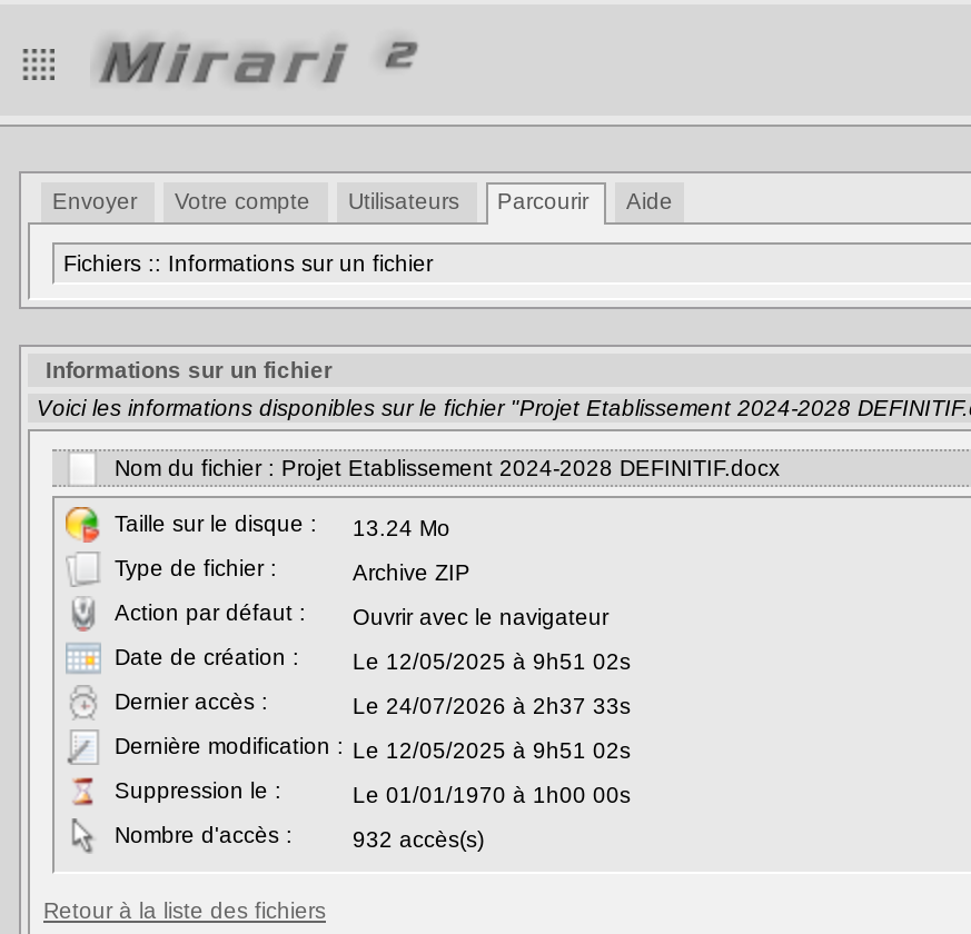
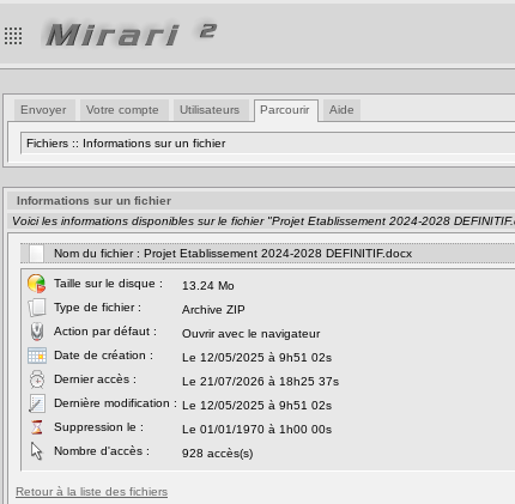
- Le 24/07/2026 à 2h37 33s
+ Le 21/07/2026 à 18h25 37s

- 932 accès(s)
+ 928 accès(s)
